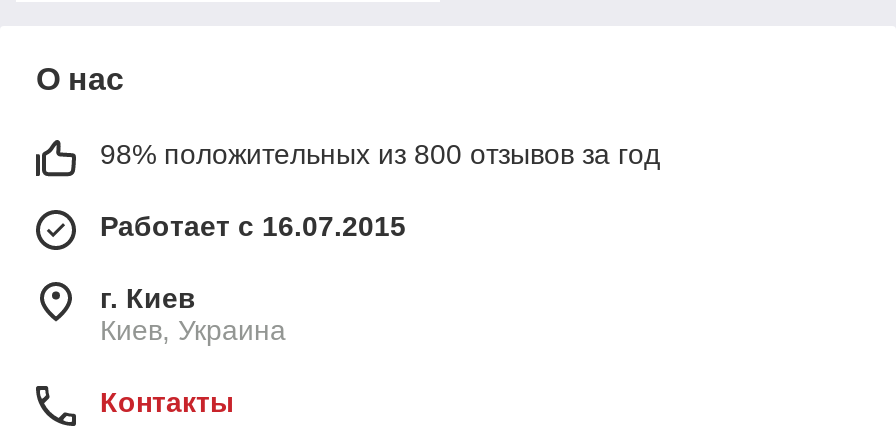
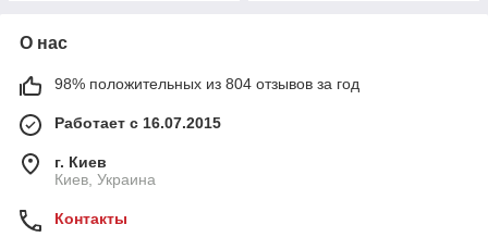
- 98% положительных из 800 отзывов за год
+ 98% положительных из 804 отзывов за год
